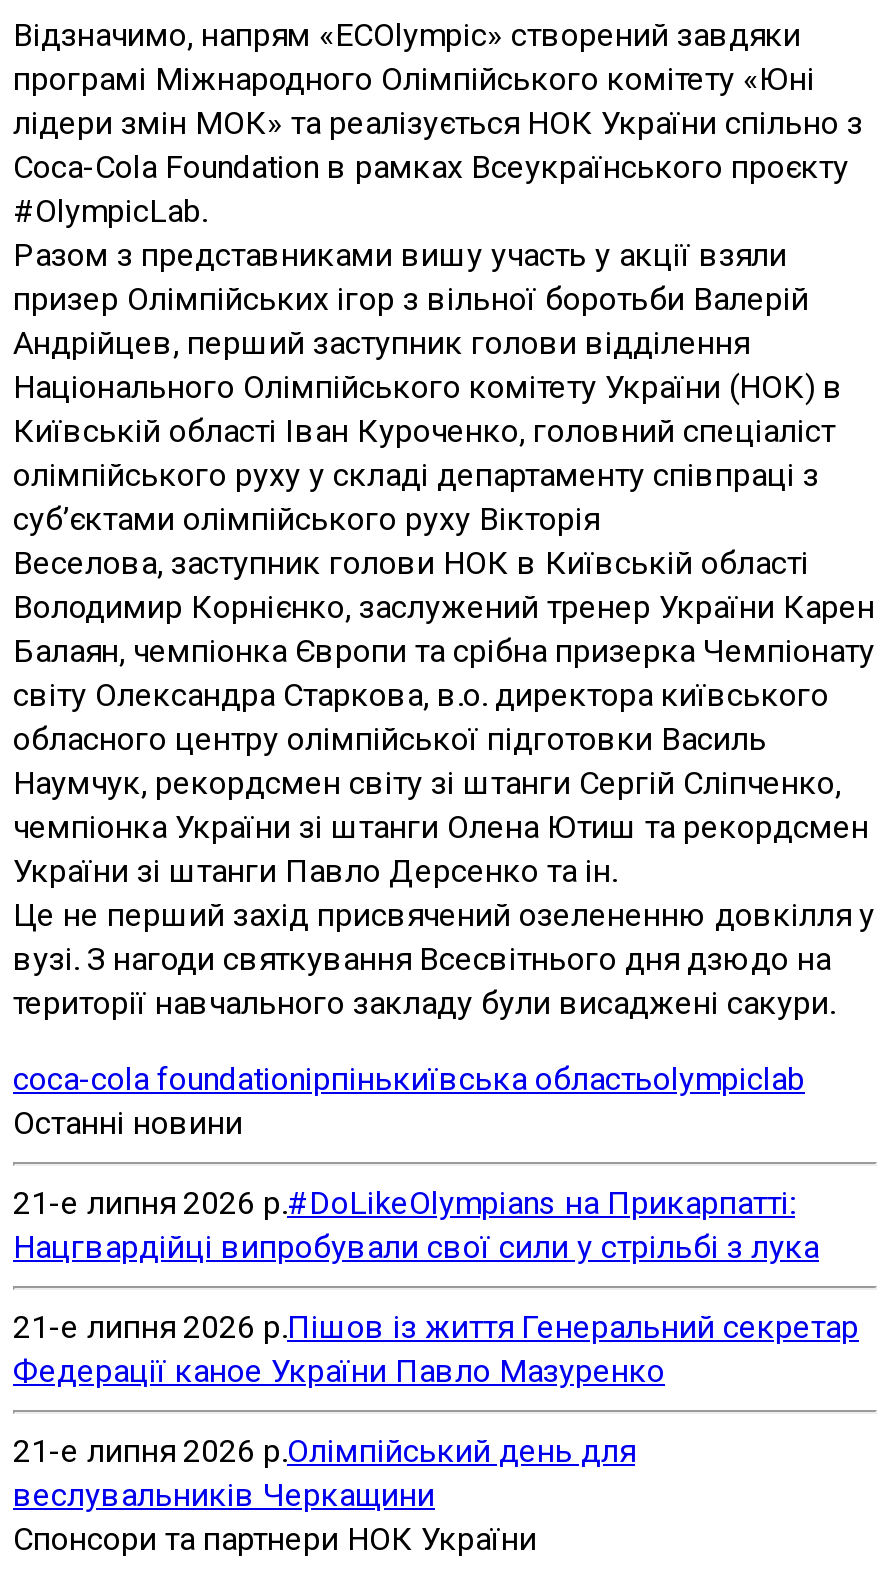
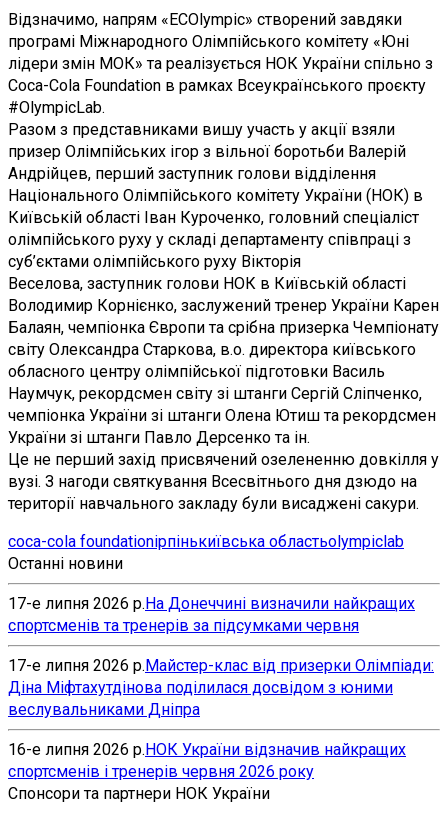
- 21-е липня 2026 р.#DoLikeOlympians на Прикарпатті:
- Нацгвардійці випробували свої сили у стрільбі з лука
+ 17-е липня 2026 р.На Донеччині визначили найкращих
+ спортсменів та тренерів за підсумками червня

- 21-е липня 2026 р.Пішов із життя Генеральний секретар
- Федерації каное України Павло Мазуренко
+ 17-е липня 2026 р. Майстер-клас від призерки Олімпіади:
+ Діна Міфтахутдінова поділилася досвідом з юними
+ веслувальниками Дніпра

- 21-е липня 2026 р.Олімпійський день для
- веслувальників Черкащини
+ 16-е липня 2026 р.НОК України відзначив найкращих
+ спортсменів і тренерів червня 2026 року
